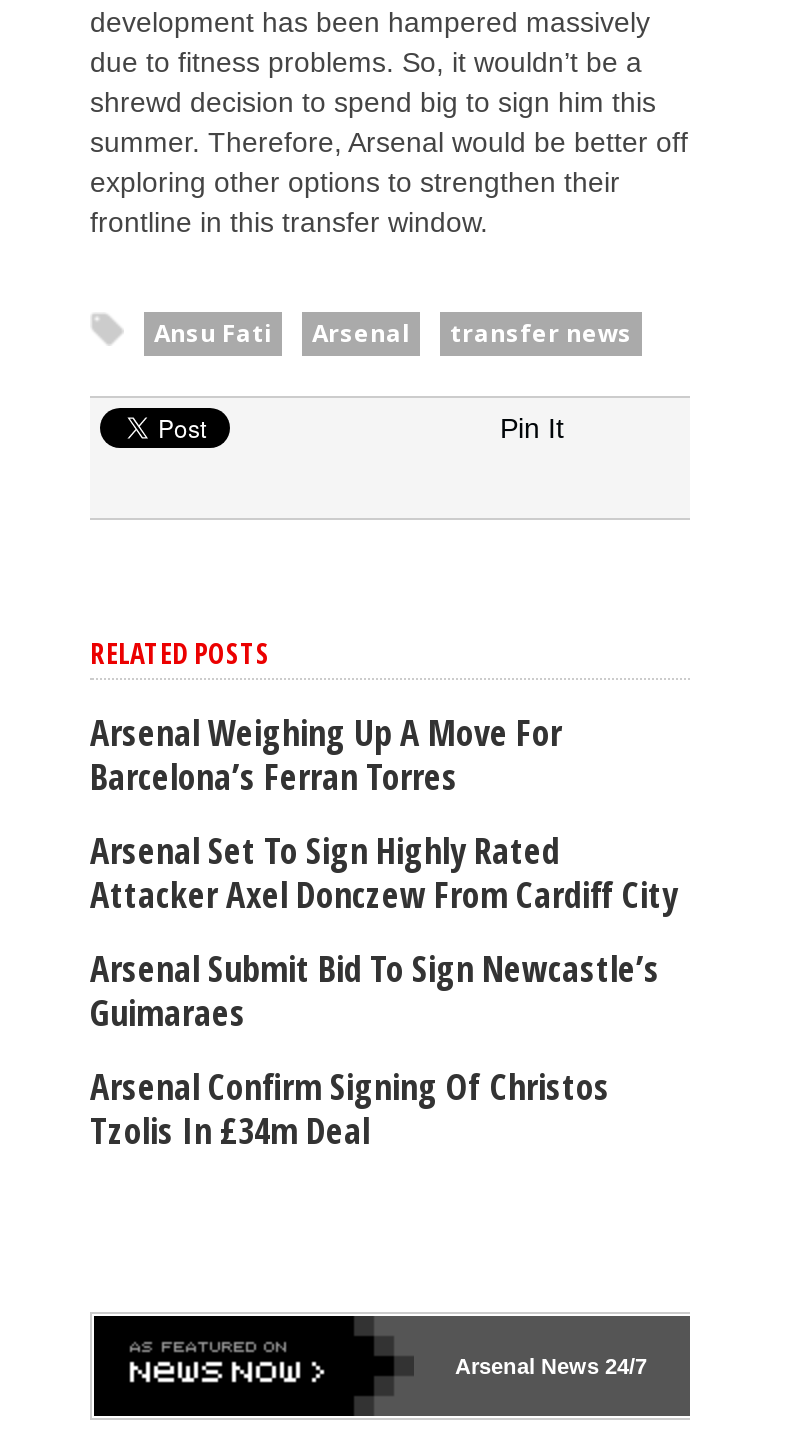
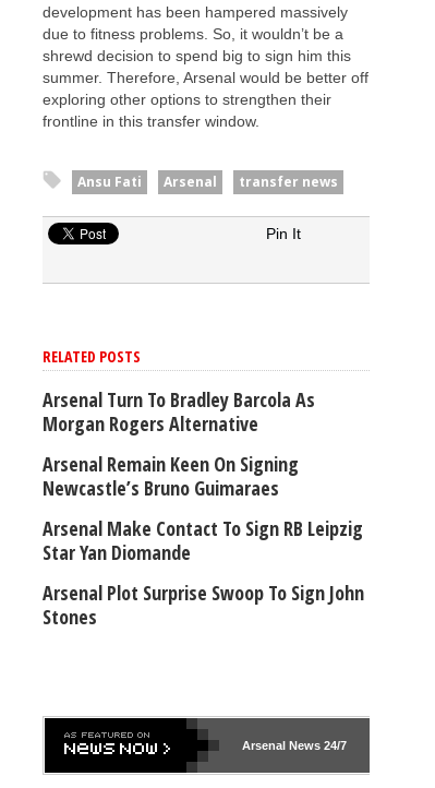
- Arsenal Weighing Up A Move For
- Barcelona’s Ferran Torres
+ Arsenal Turn To Bradley Barcola As
+ Morgan Rogers Alternative

- Arsenal Set To Sign Highly Rated
- Attacker Axel Donczew From Cardiff City
+ Arsenal Remain Keen On Signing
+ Newcastle’s Bruno Guimaraes

- Arsenal Submit Bid To Sign Newcastle’s
- Guimaraes
+ Arsenal Make Contact To Sign RB Leipzig
+ Star Yan Diomande

- Arsenal Confirm Signing Of Christos
- Tzolis In £34m Deal
+ Arsenal Plot Surprise Swoop To Sign John
+ Stones
